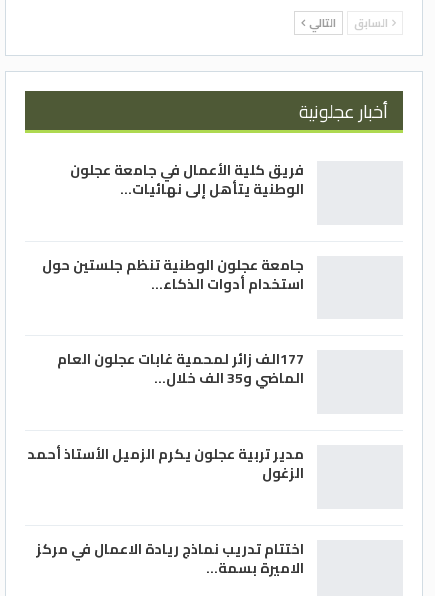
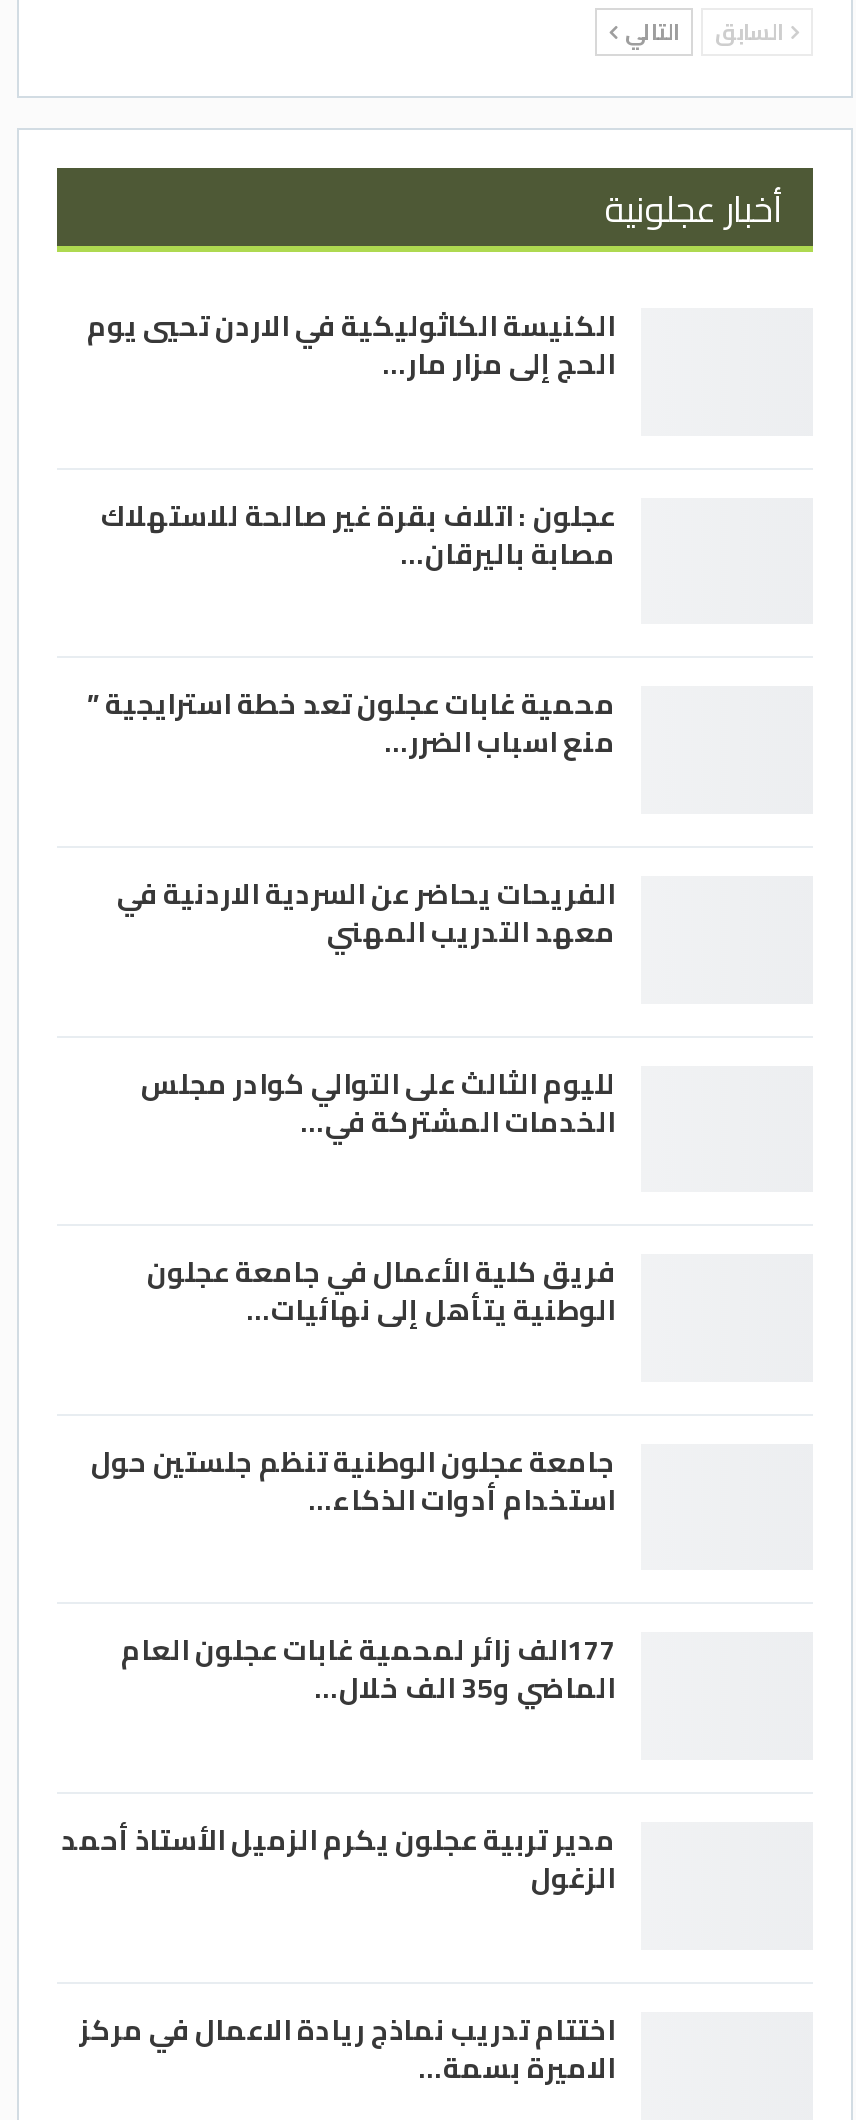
+ الكنيسة الكاثوليكية في الاردن تحيي يوم
+ الحج إلى مزار مار…
+ عجلون : اتلاف بقرة غير صالحة للاستهلاك
+ مصابة باليرقان…
+ محمية غابات عجلون تعد خطة استرايجية ”
+ منع اسباب الضرر…
+ الفريحات يحاضر عن السردية الاردنية في
+ معهد التدريب المهني
+ لليوم الثالث على التوالي كوادر مجلس
+ الخدمات المشتركة في…
